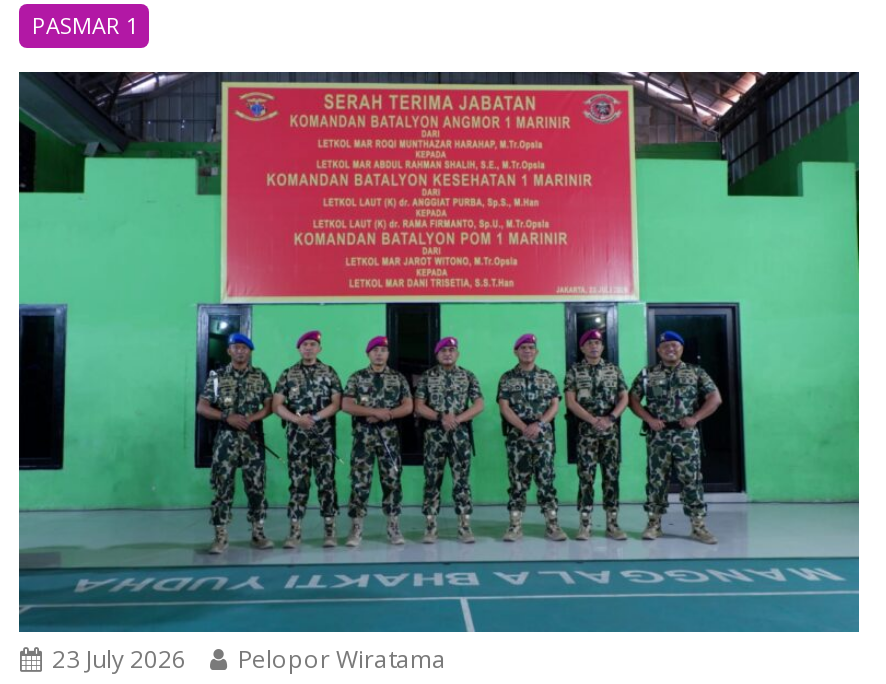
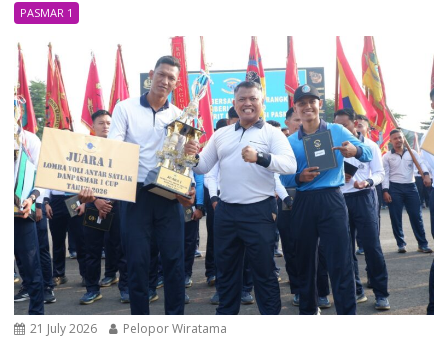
- [image]
- 23 July 2026 Pelopor Wiratama
+ [image]
+ 21 July 2026 Pelopor Wiratama
